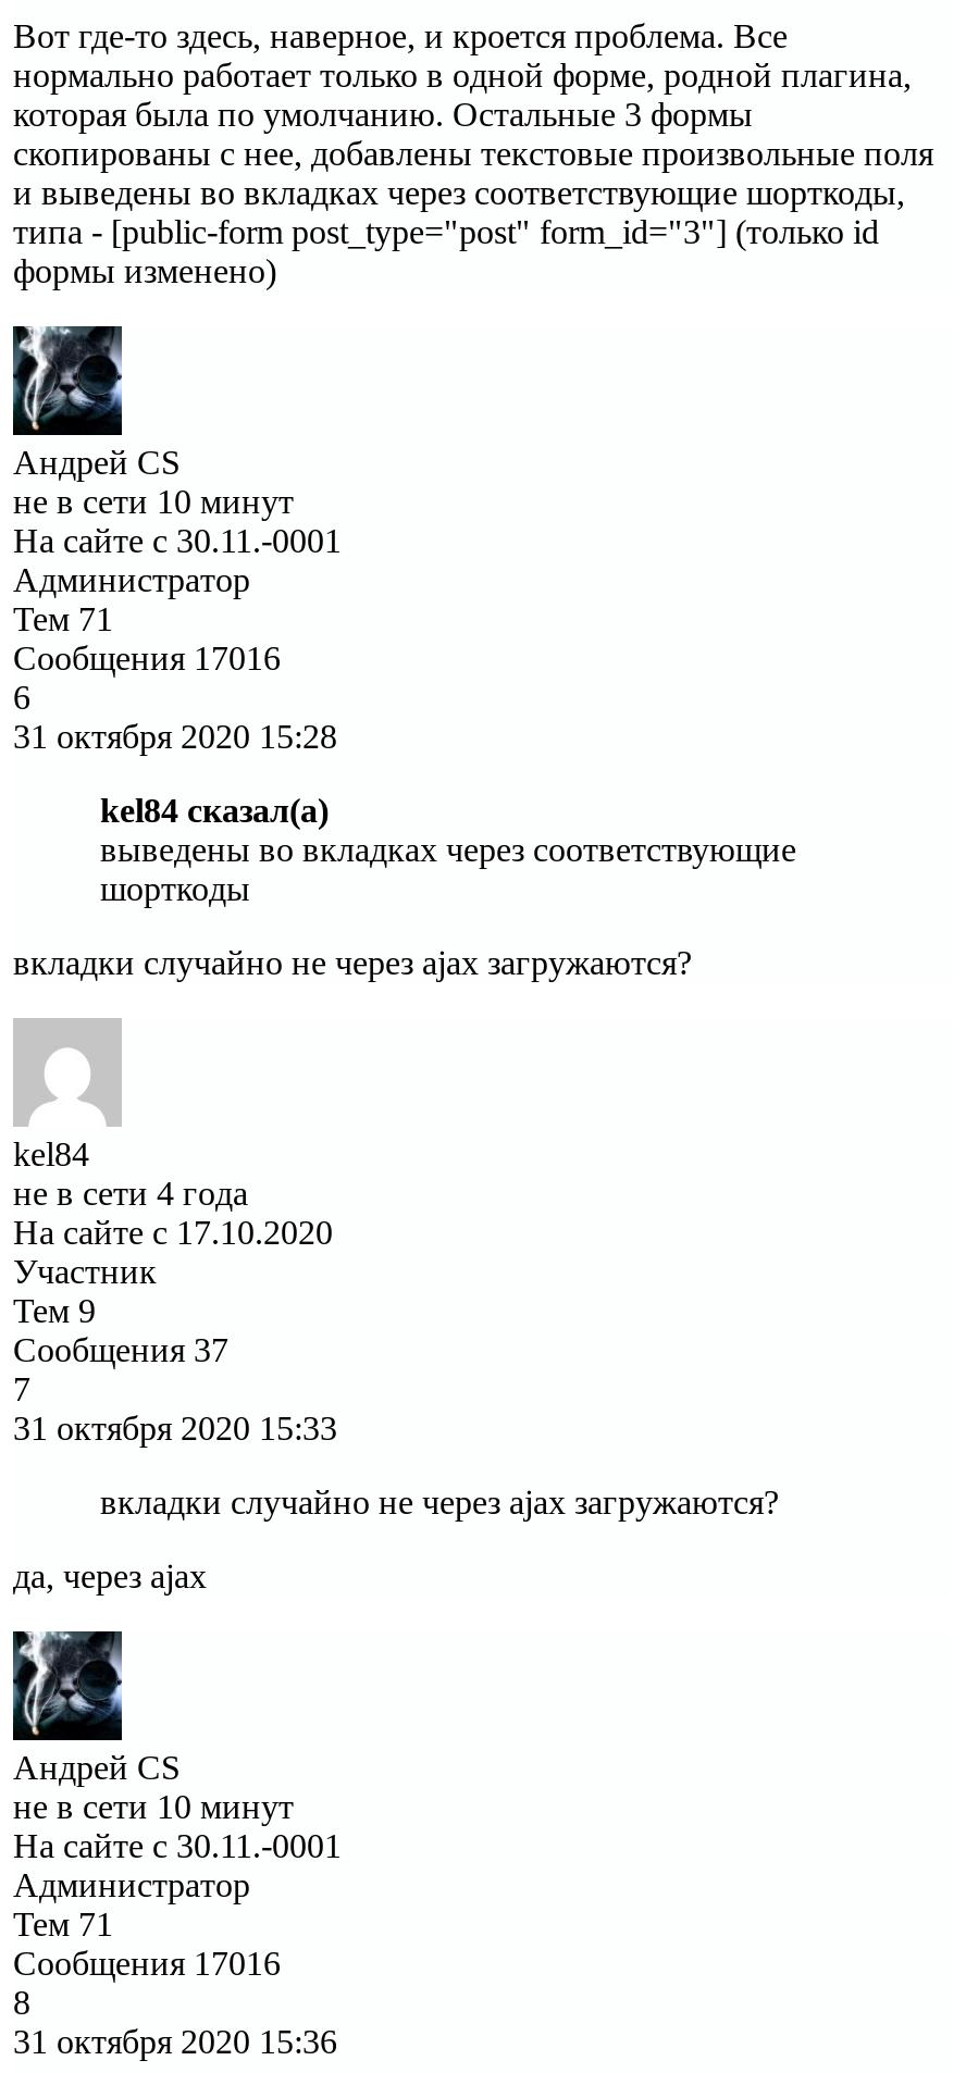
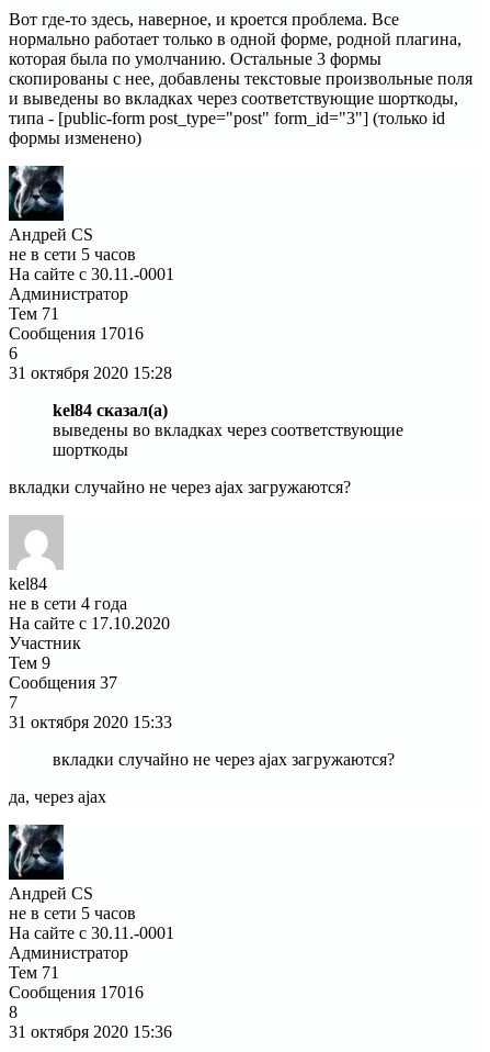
- не в сети 10 минут
+ не в сети 5 часов

- не в сети 10 минут
+ не в сети 5 часов
